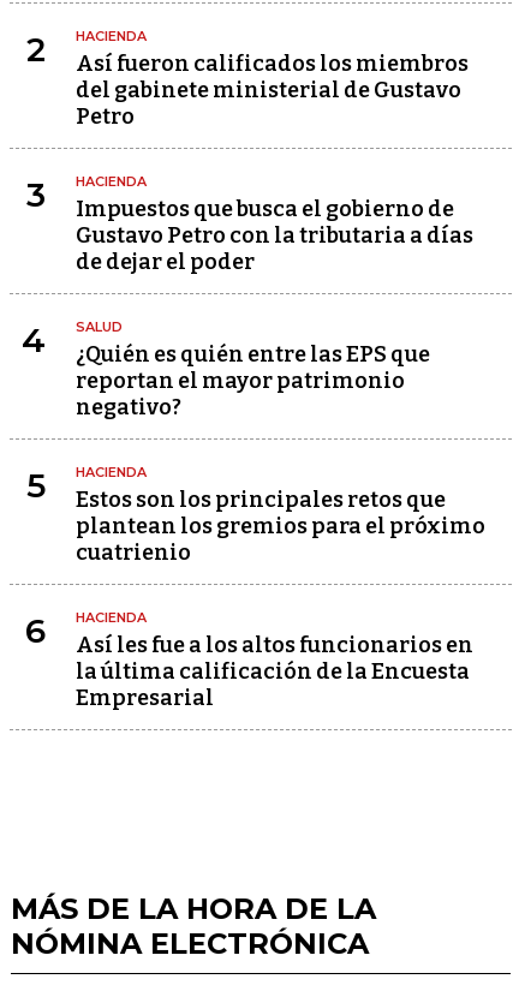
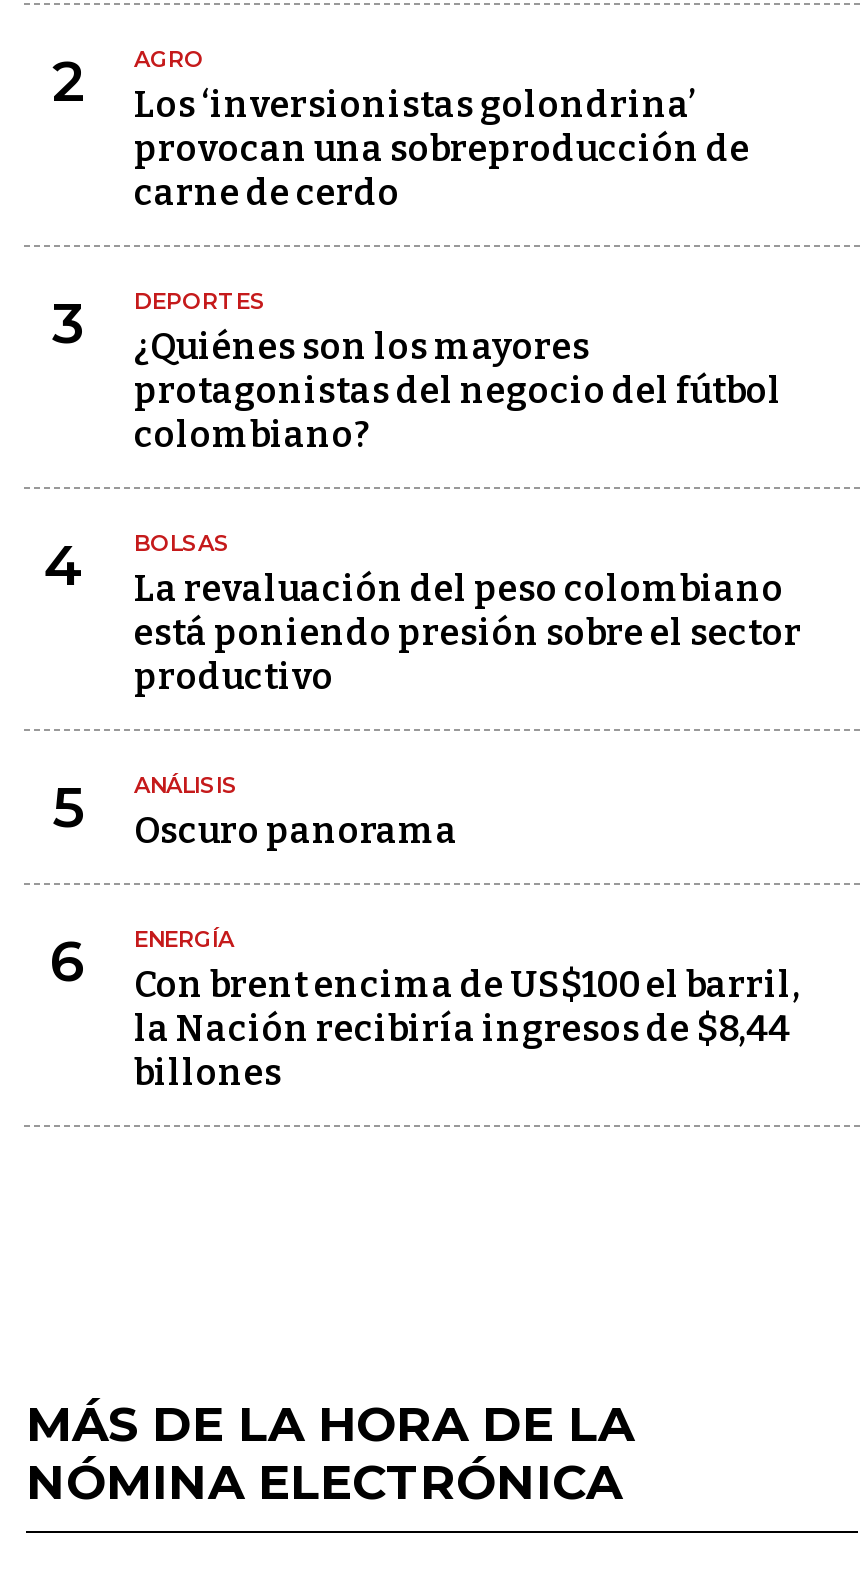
- HACIENDA
- Así fueron calificados los miembros
- del gabinete ministerial de Gustavo
- Petro
+ AGRO
+ Los ‘inversionistas golondrina’
+ provocan una sobreproducción de
+ carne de cerdo

- HACIENDA
- Impuestos que busca el gobierno de
- Gustavo Petro con la tributaria a días
- de dejar el poder
+ DEPORTES
+ ¿Quiénes son los mayores
+ protagonistas del negocio del fútbol
+ colombiano?

- SALUD
- ¿Quién es quién entre las EPS que
- reportan el mayor patrimonio
- negativo?
+ BOLSAS
+ La revaluación del peso colombiano
+ está poniendo presión sobre el sector
+ productivo

- HACIENDA
- Estos son los principales retos que
- plantean los gremios para el próximo
- cuatrienio
+ ANÁLISIS
+ Oscuro panorama

- HACIENDA
- Así les fue a los altos funcionarios en
- la última calificación de la Encuesta
- Empresarial
+ ENERGÍA
+ Con brent encima de US$100 el barril,
+ la Nación recibiría ingresos de $8,44
+ billones
